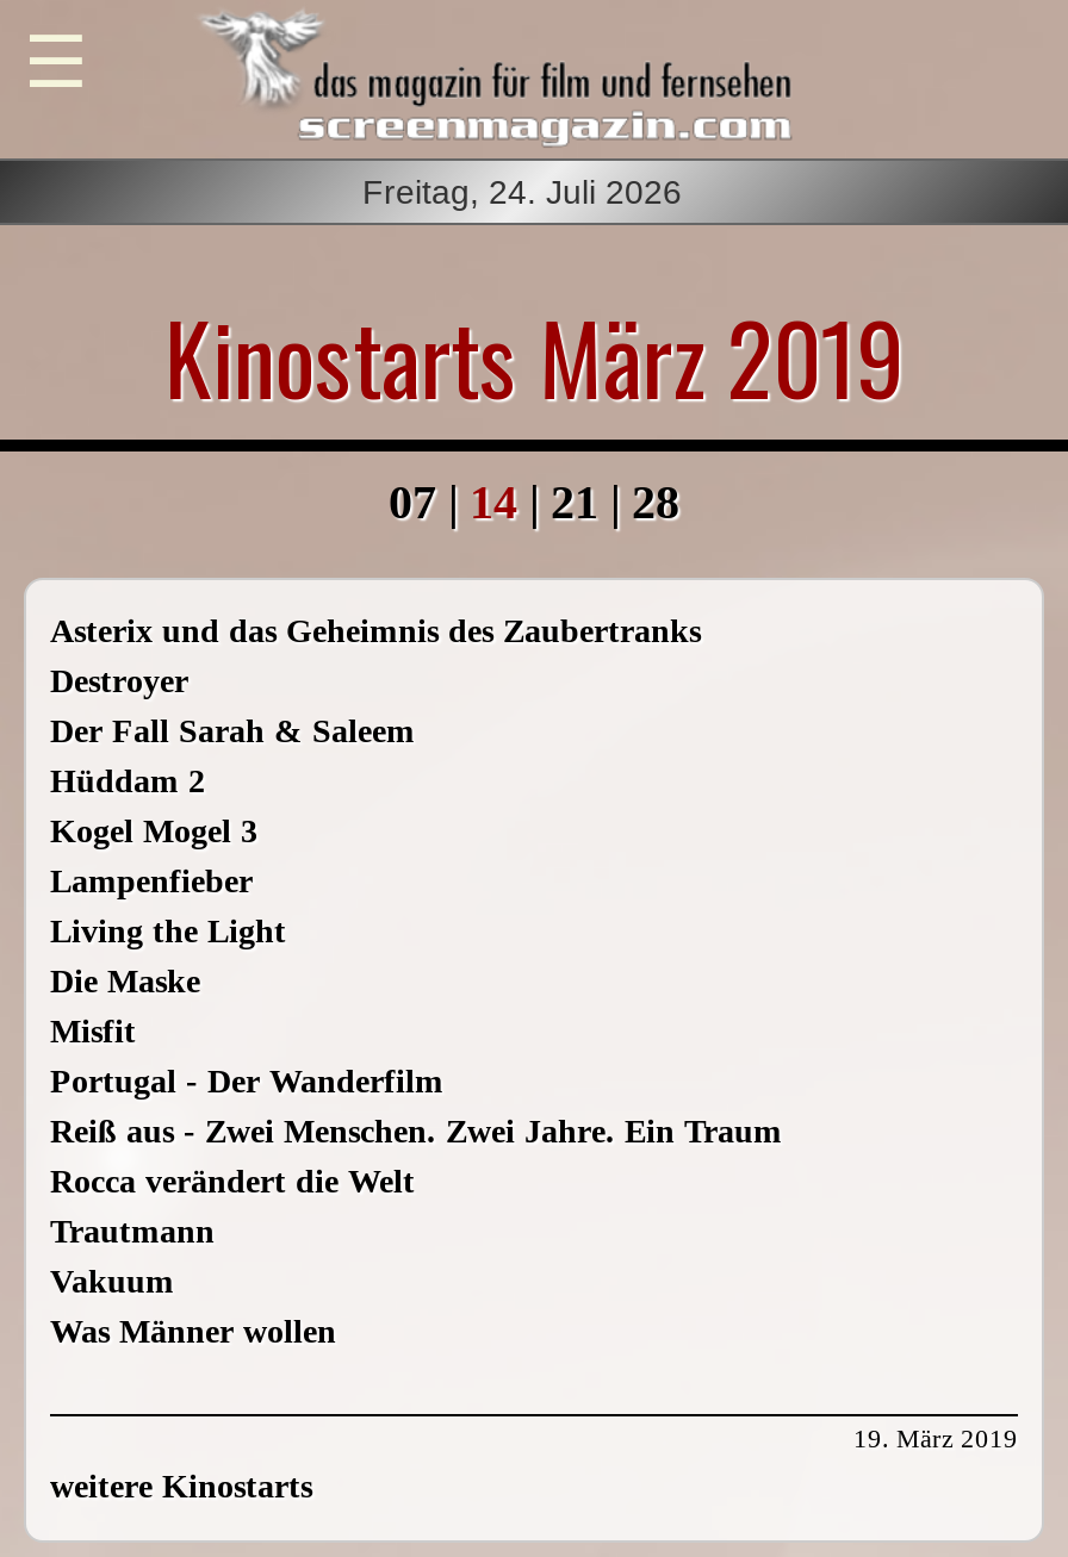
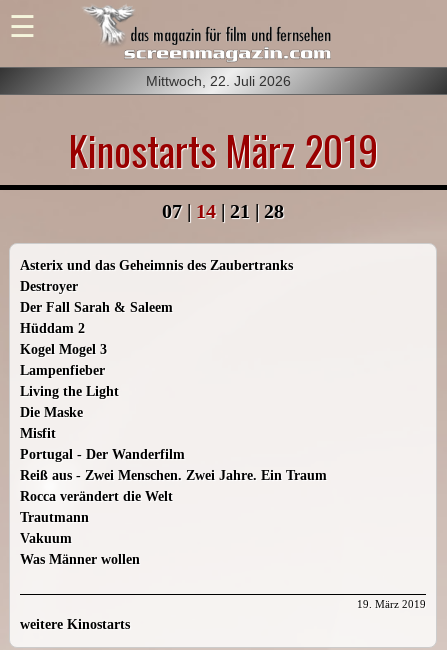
- Freitag, 24. Juli 2026
+ Mittwoch, 22. Juli 2026
